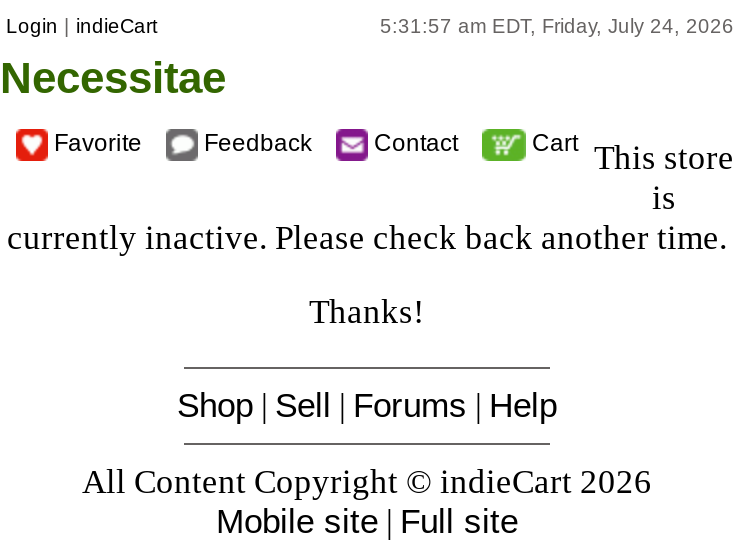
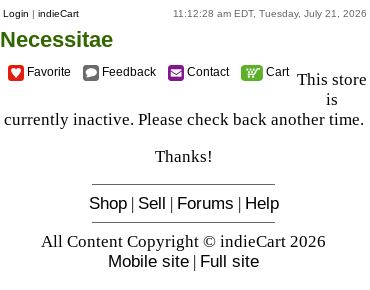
- 5:31:57 am EDT, Friday, July 24, 2026
+ 11:12:28 am EDT, Tuesday, July 21, 2026
